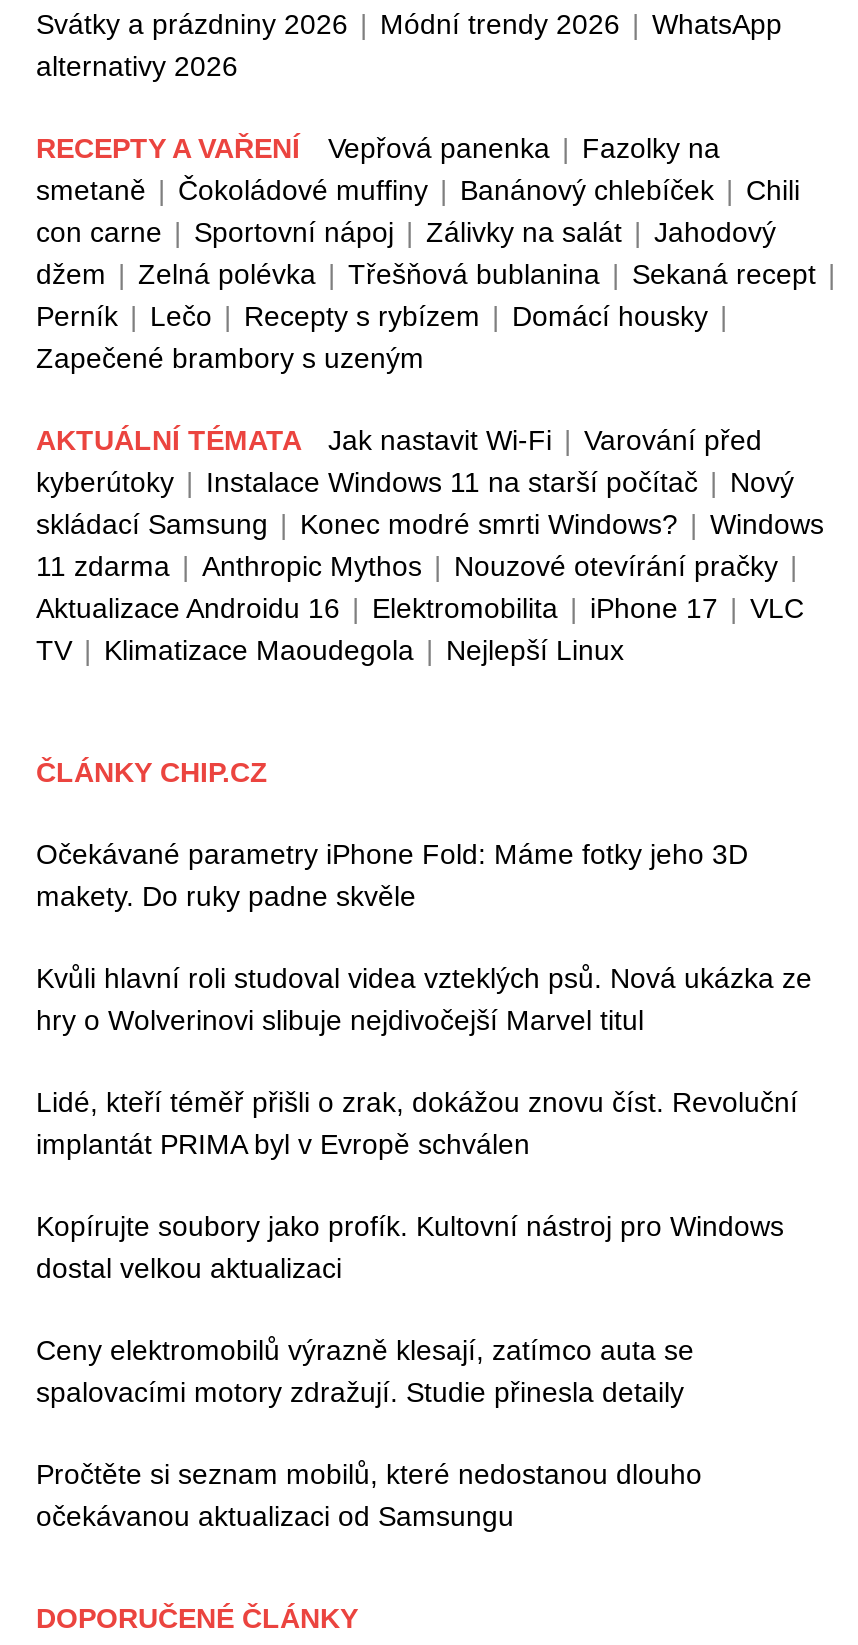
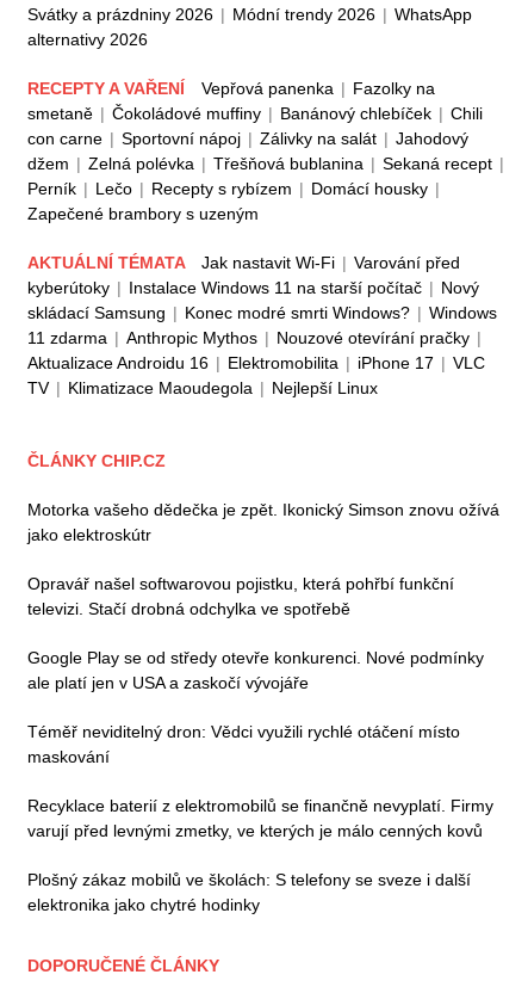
- Očekávané parametry iPhone Fold: Máme fotky jeho 3D
- makety. Do ruky padne skvěle
+ Motorka vašeho dědečka je zpět. Ikonický Simson znovu ožívá
+ jako elektroskútr

- Kvůli hlavní roli studoval videa vzteklých psů. Nová ukázka ze
- hry o Wolverinovi slibuje nejdivočejší Marvel titul
+ Opravář našel softwarovou pojistku, která pohřbí funkční
+ televizi. Stačí drobná odchylka ve spotřebě

- Lidé, kteří téměř přišli o zrak, dokážou znovu číst. Revoluční
- implantát PRIMA byl v Evropě schválen
+ Google Play se od středy otevře konkurenci. Nové podmínky
+ ale platí jen v USA a zaskočí vývojáře

- Kopírujte soubory jako profík. Kultovní nástroj pro Windows
- dostal velkou aktualizaci
+ Téměř neviditelný dron: Vědci využili rychlé otáčení místo
+ maskování

- Ceny elektromobilů výrazně klesají, zatímco auta se
- spalovacími motory zdražují. Studie přinesla detaily
+ Recyklace baterií z elektromobilů se finančně nevyplatí. Firmy
+ varují před levnými zmetky, ve kterých je málo cenných kovů

- Pročtěte si seznam mobilů, které nedostanou dlouho
- očekávanou aktualizaci od Samsungu
+ Plošný zákaz mobilů ve školách: S telefony se sveze i další
+ elektronika jako chytré hodinky
